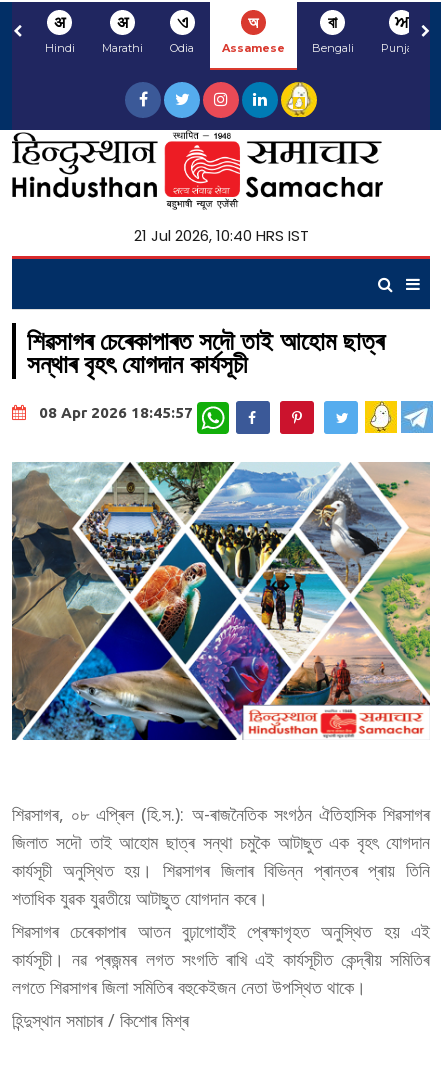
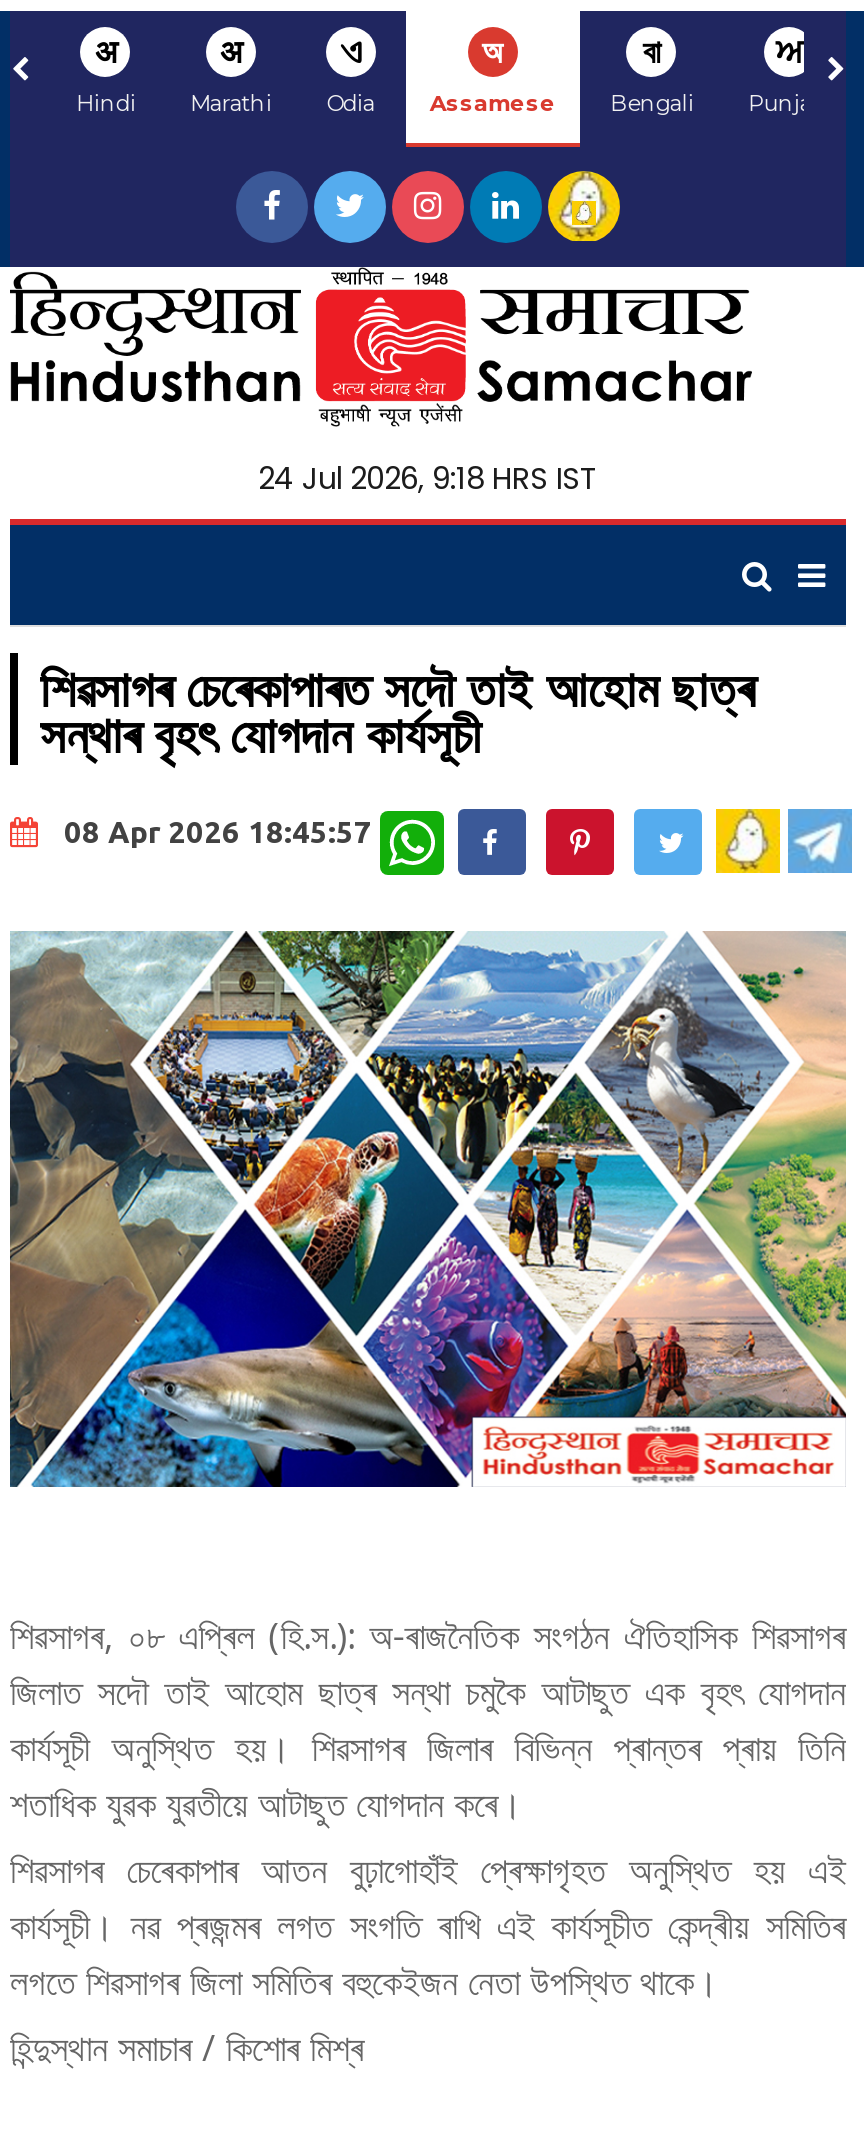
- 21 Jul 2026, 10:40 HRS IST
+ 24 Jul 2026, 9:18 HRS IST
